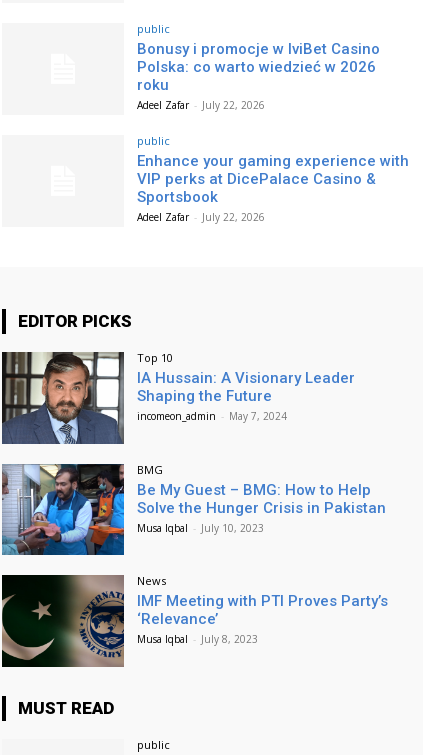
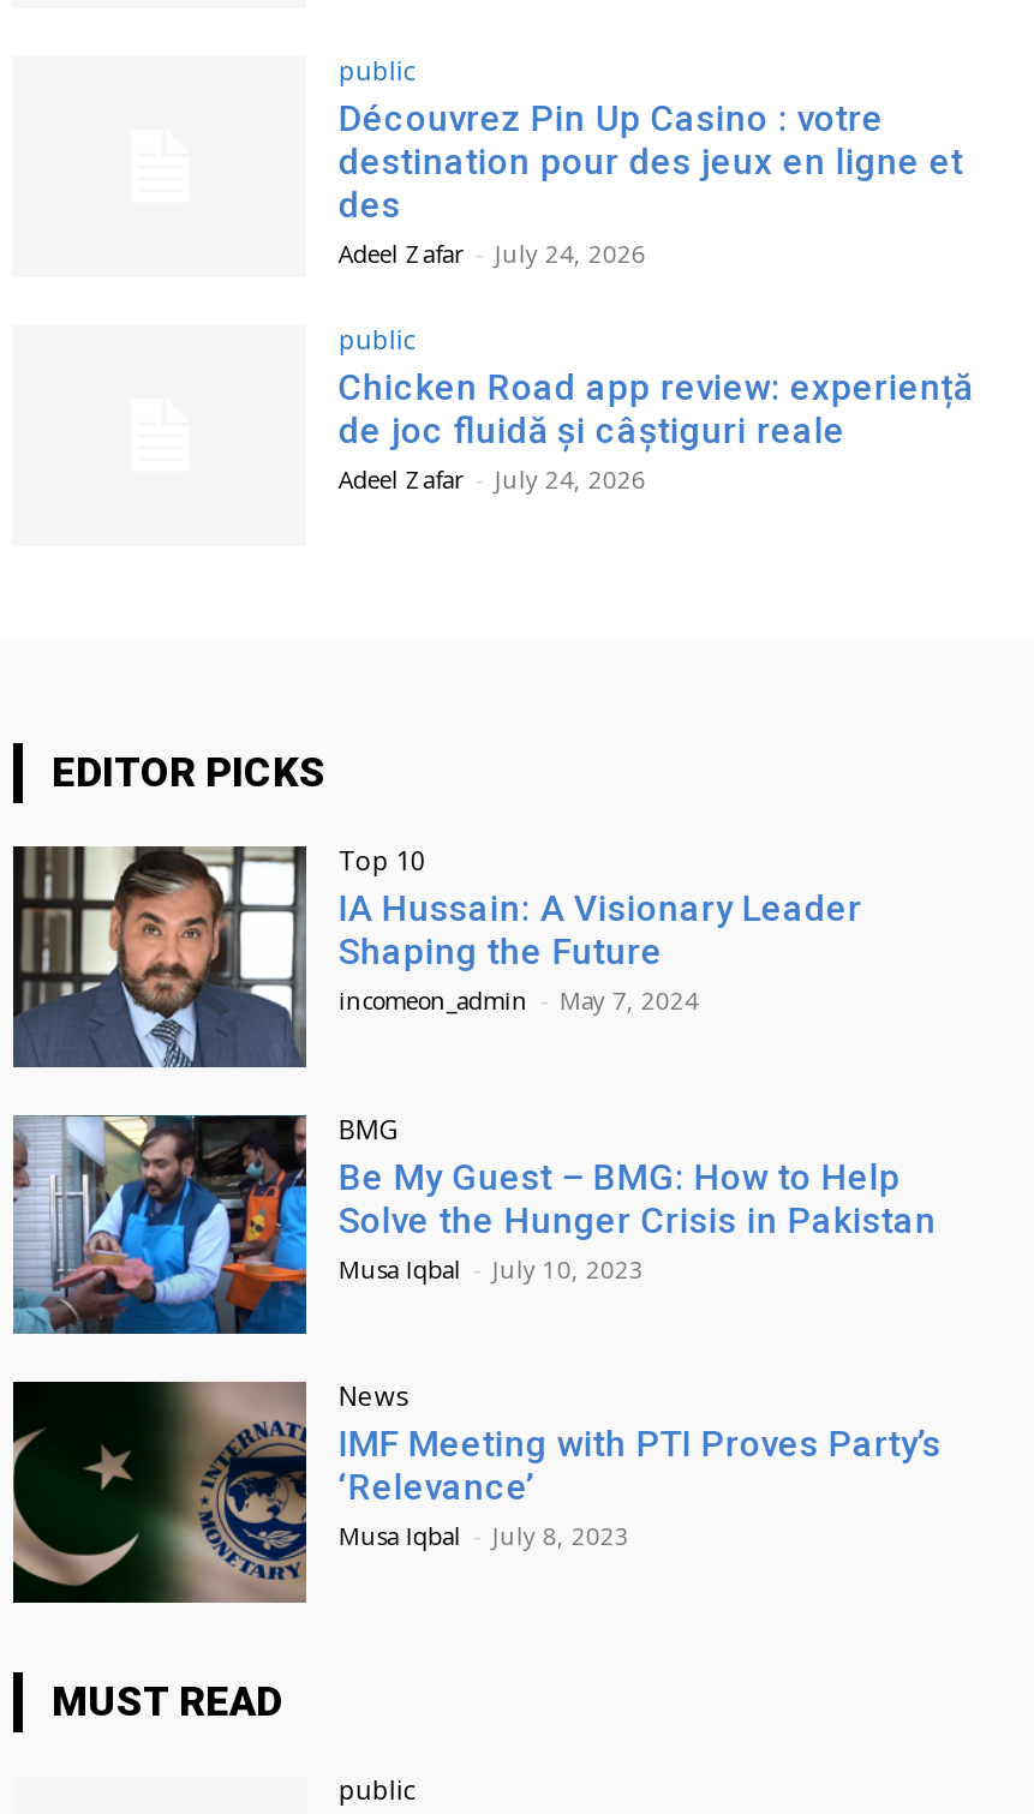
- Bonusy i promocje w IviBet Casino
- Polska: co warto wiedzieć w 2026
- roku
- Adeel Zafar - July 22, 2026
+ Découvrez Pin Up Casino : votre
+ destination pour des jeux en ligne et
+ des
+ Adeel Zafar - July 24, 2026

- Enhance your gaming experience with
- VIP perks at DicePalace Casino &
- Sportsbook
- Adeel Zafar - July 22, 2026
+ Chicken Road app review: experiență
+ de joc fluidă și câștiguri reale
+ Adeel Zafar - July 24, 2026
